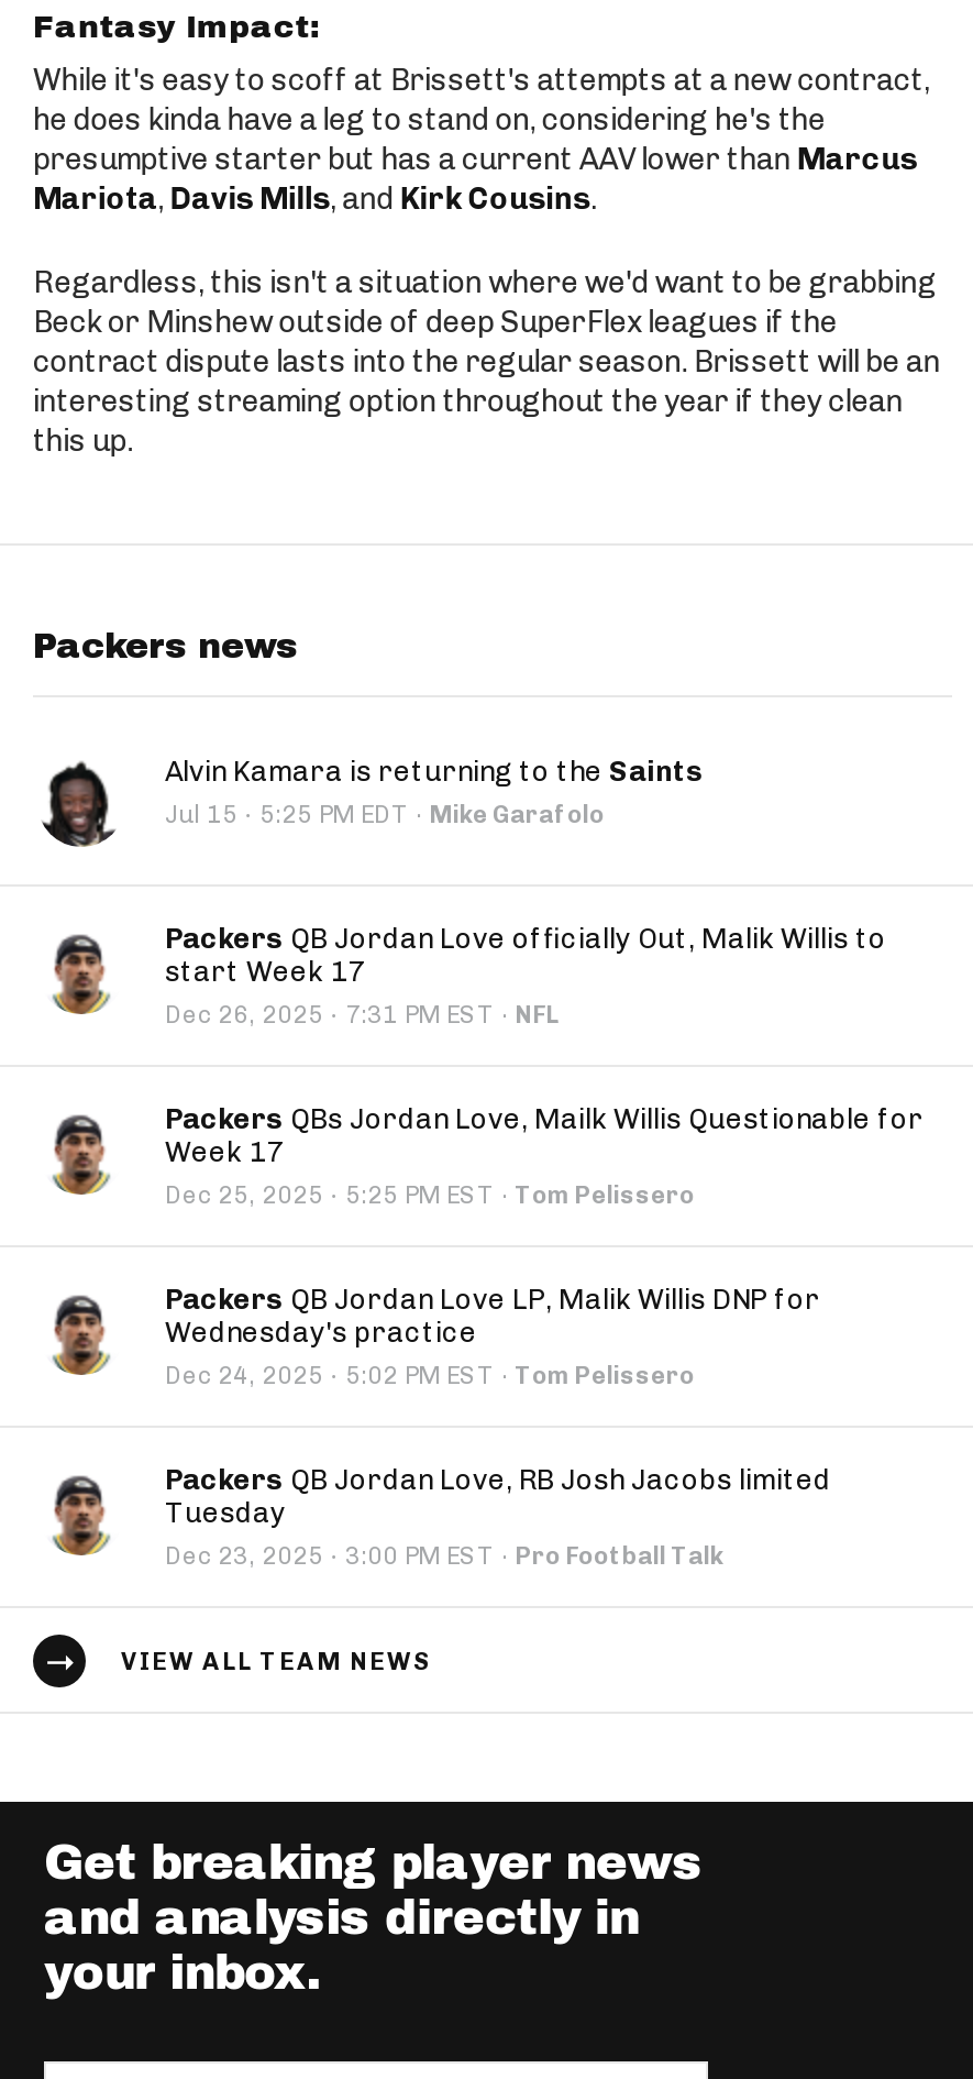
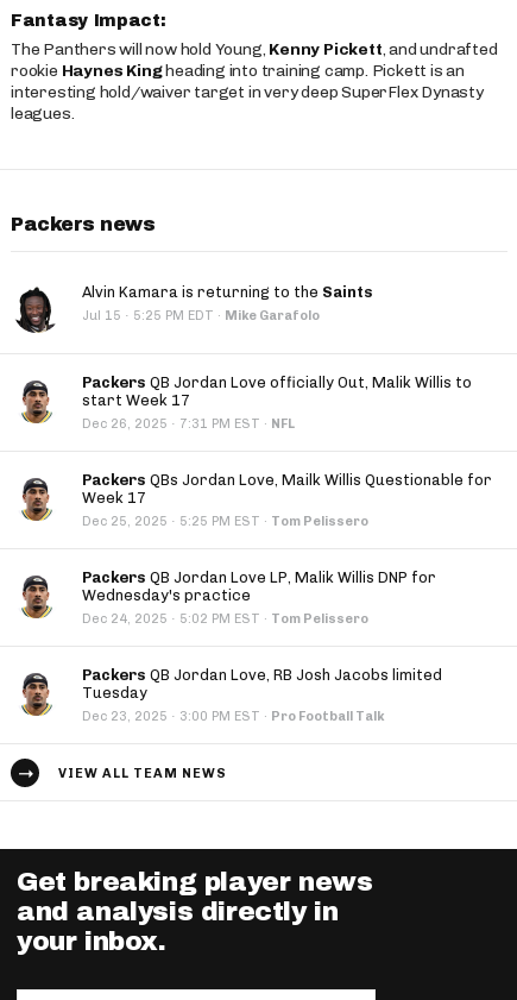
- While it's easy to scoff at Brissett's attempts at a new contract,
- he does kinda have a leg to stand on, considering he's the
- presumptive starter but has a current AAV lower than Marcus
- Mariota, Davis Mills, and Kirk Cousins.
- Regardless, this isn't a situation where we'd want to be grabbing
- Beck or Minshew outside of deep SuperFlex leagues if the
- contract dispute lasts into the regular season. Brissett will be an
- interesting streaming option throughout the year if they clean
- this up.
+ The Panthers will now hold Young, Kenny Pickett, and undrafted
+ rookie Haynes King heading into training camp. Pickett is an
+ interesting hold/waiver target in very deep SuperFlex Dynasty
+ leagues.
